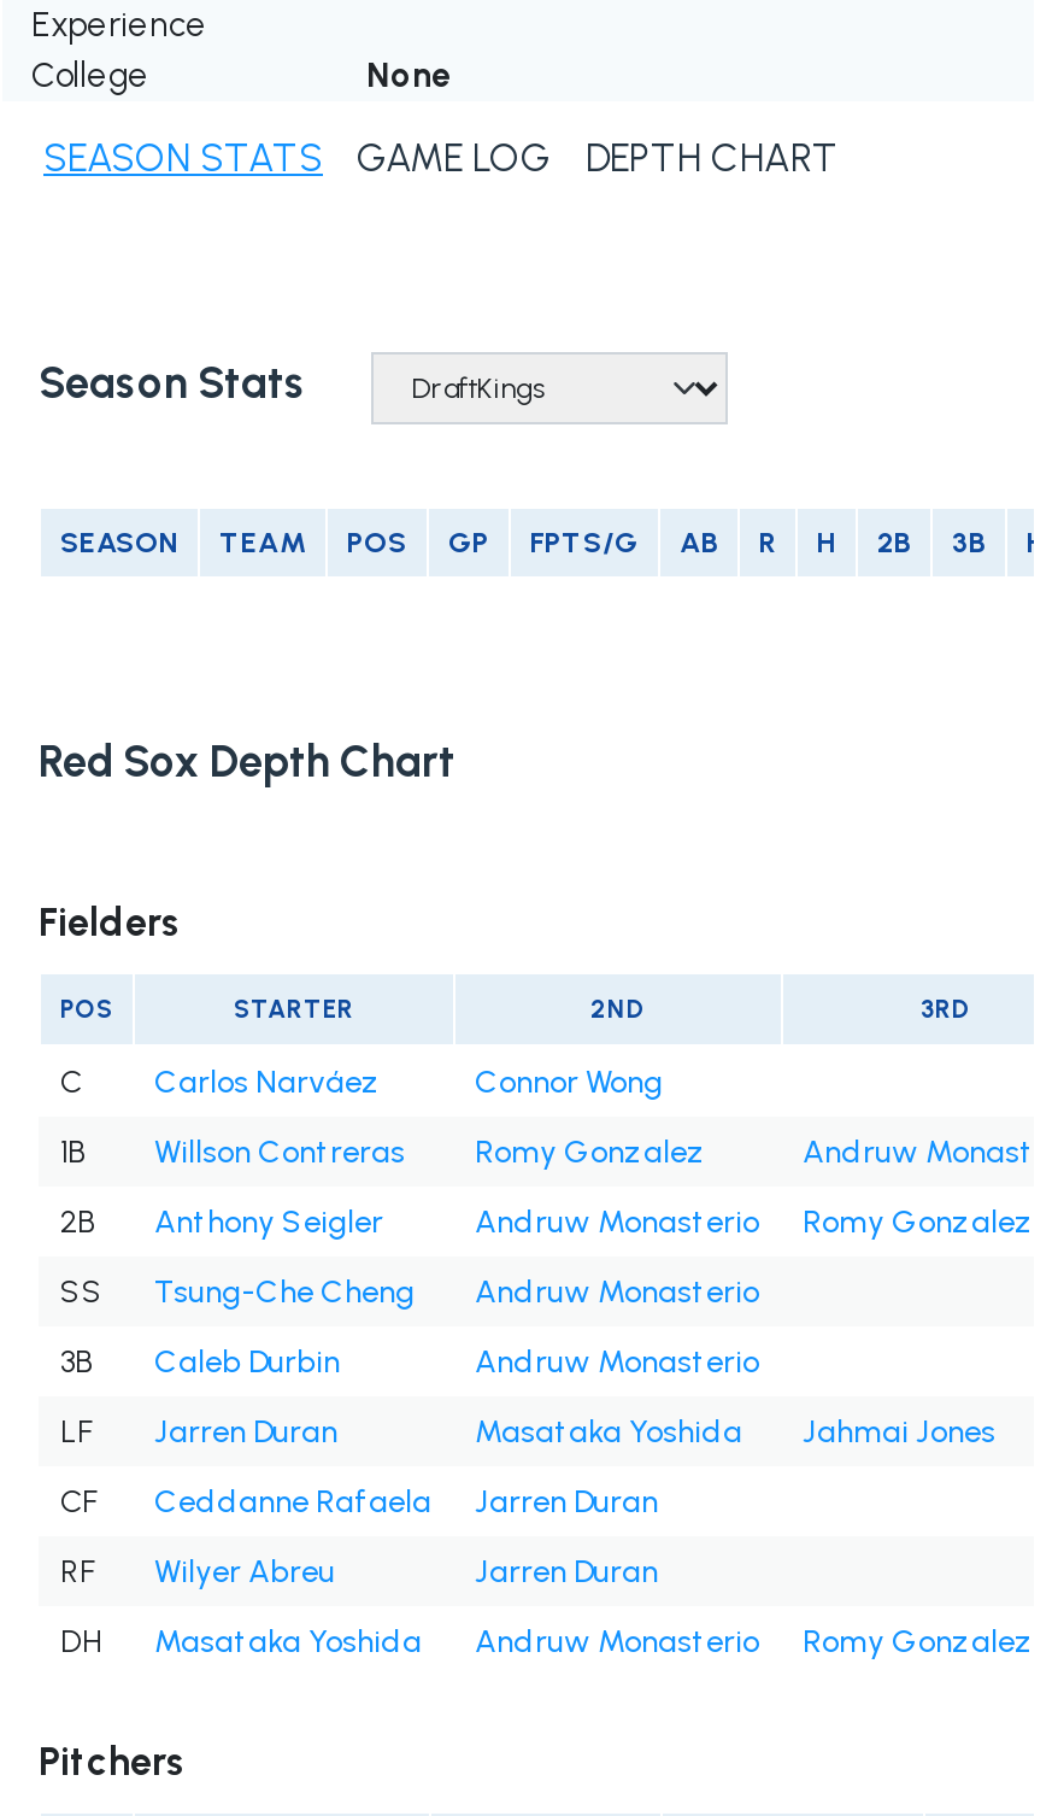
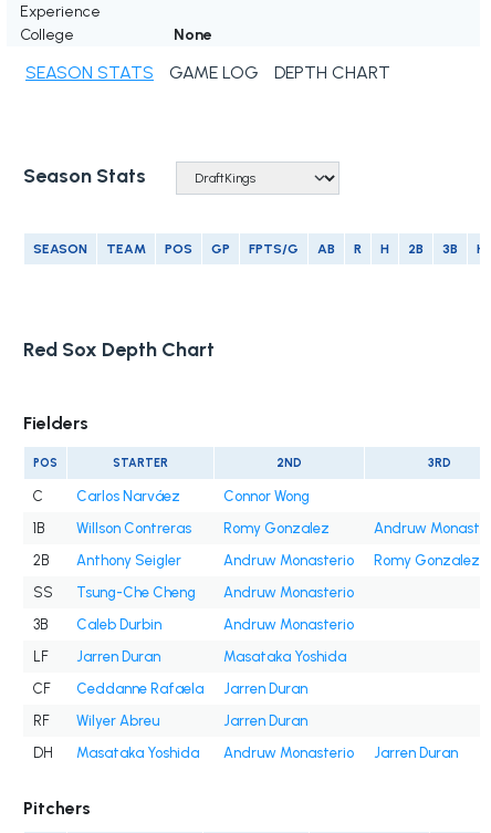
- Jahmai Jones

- Romy Gonzalez
+ Jarren Duran
